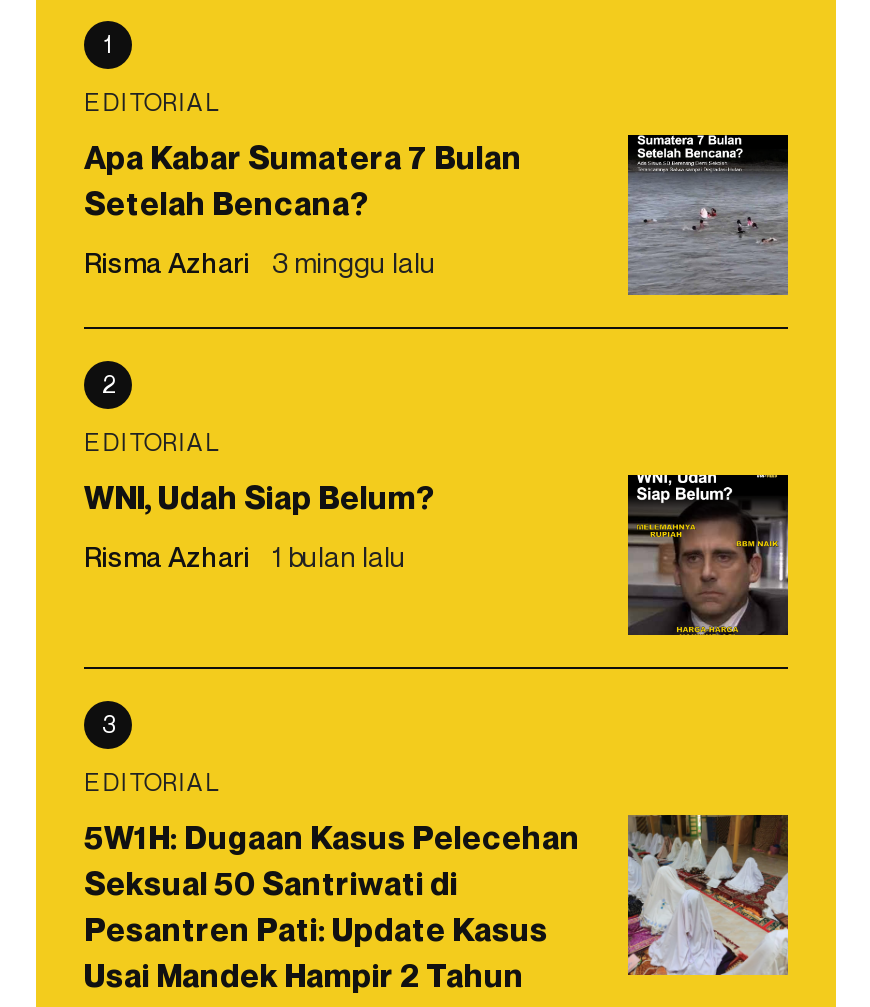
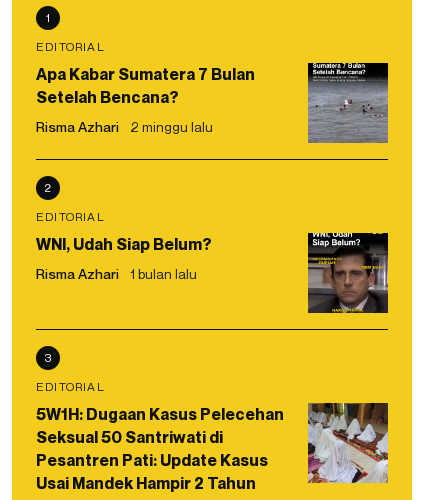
- Risma Azhari 3 minggu lalu
+ Risma Azhari 2 minggu lalu
